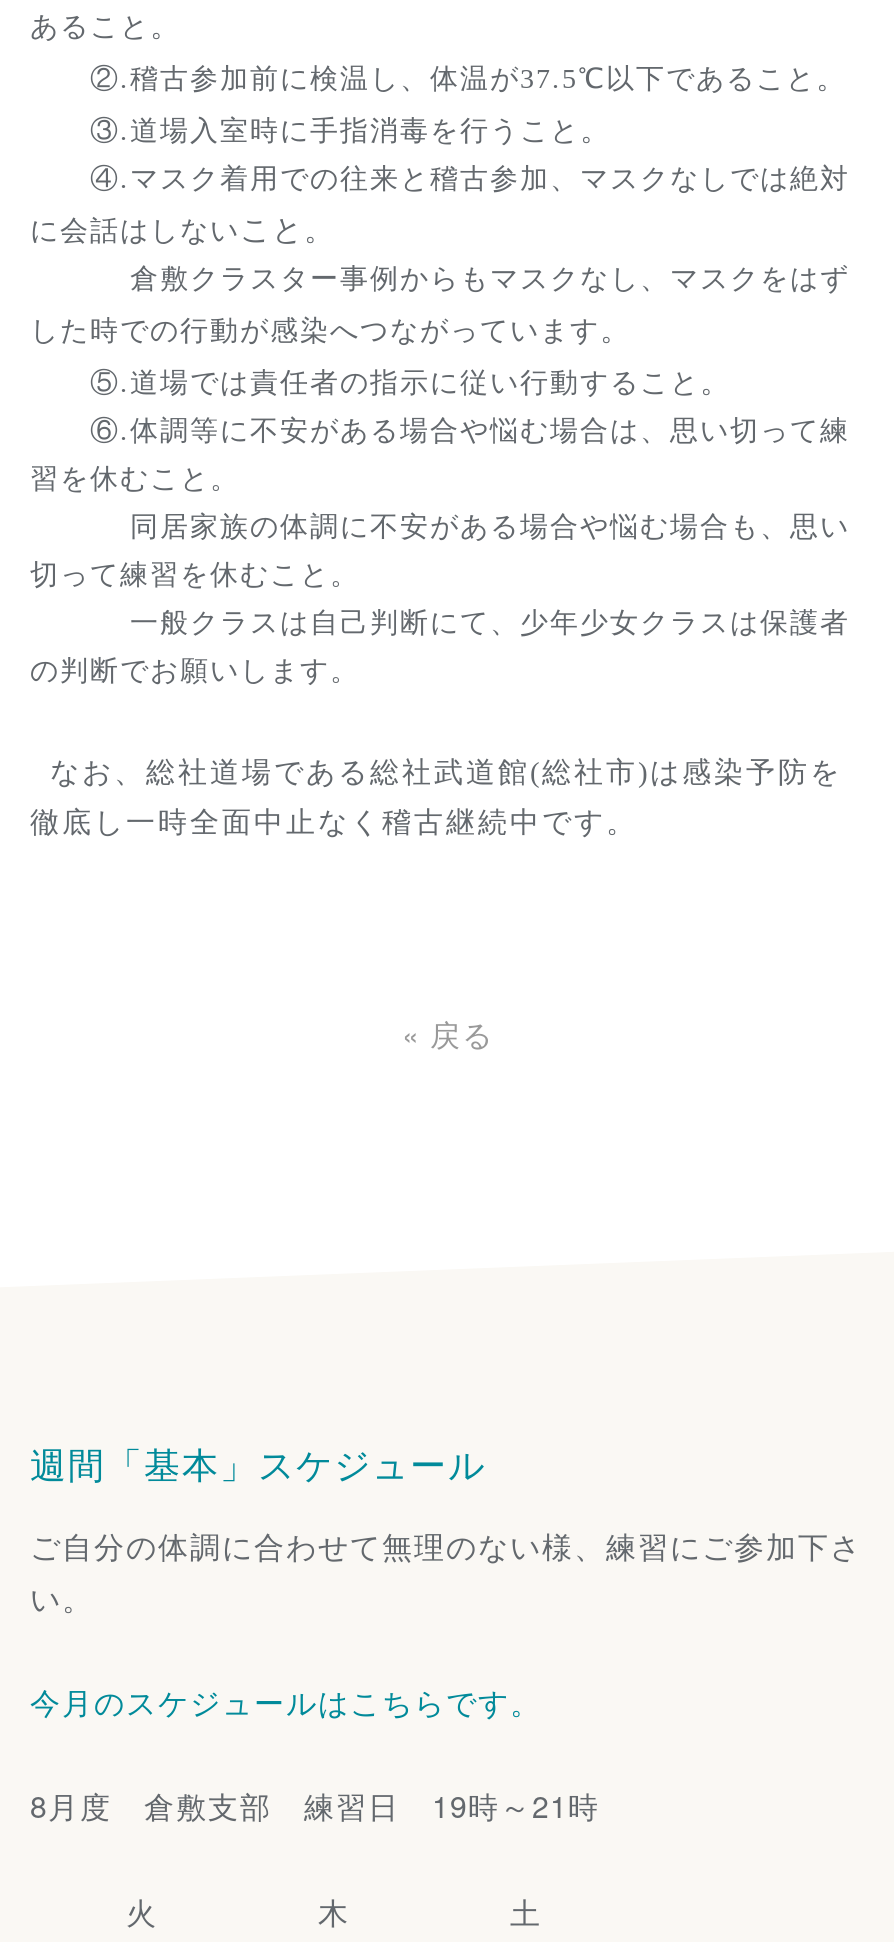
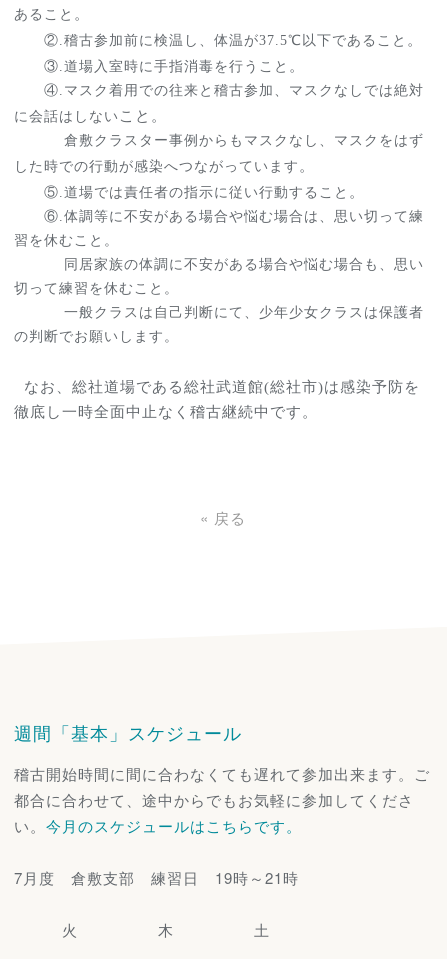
- ご自分の体調に合わせて無理のない様、練習にご参加下さ
- い。
- 今月のスケジュールはこちらです。
- 8月度 倉敷支部 練習日 19時～21時
+ 稽古開始時間に間に合わなくても遅れて参加出来ます。ご
+ 都合に合わせて、途中からでもお気軽に参加してくださ
+ い。今月のスケジュールはこちらです。
+ 7月度 倉敷支部 練習日 19時～21時
